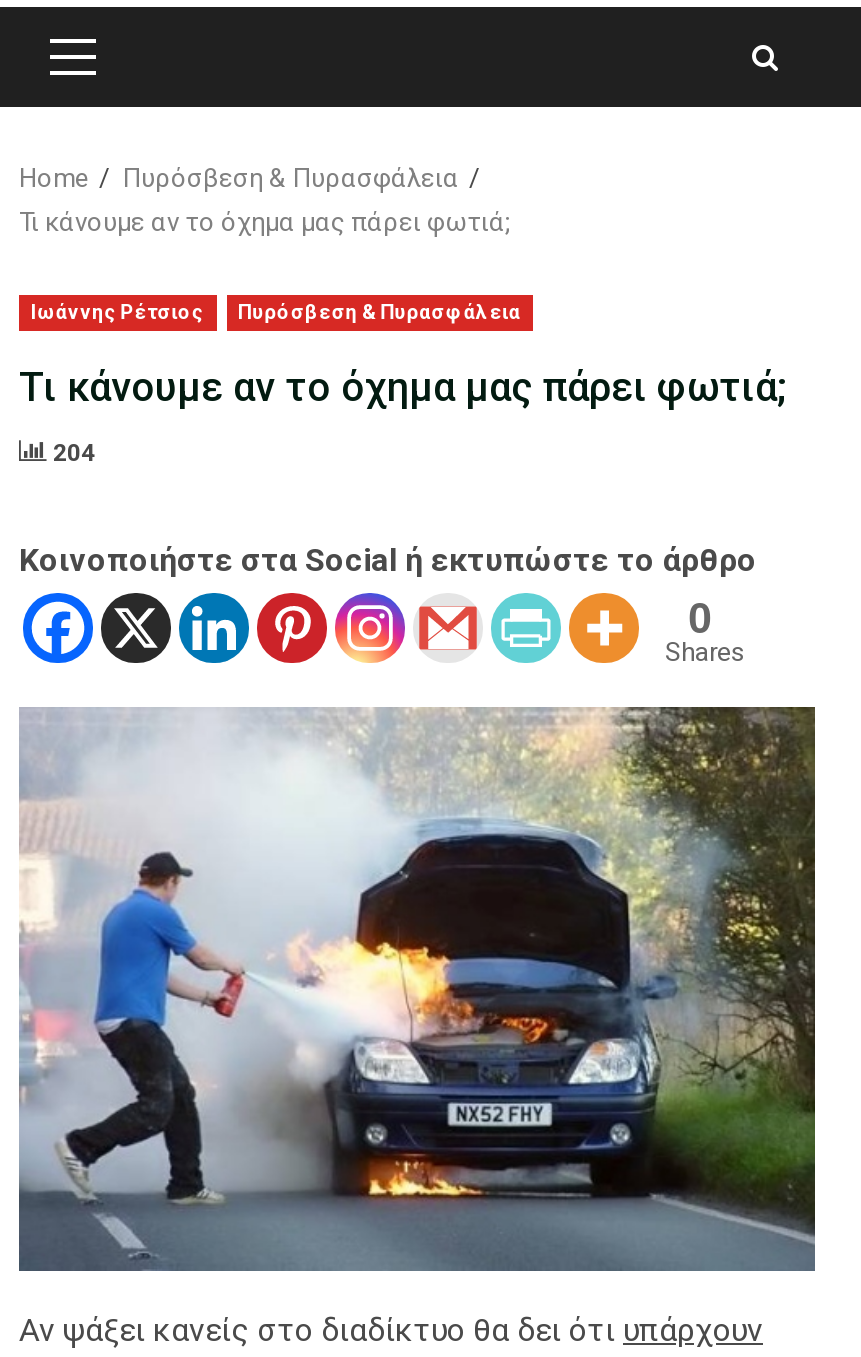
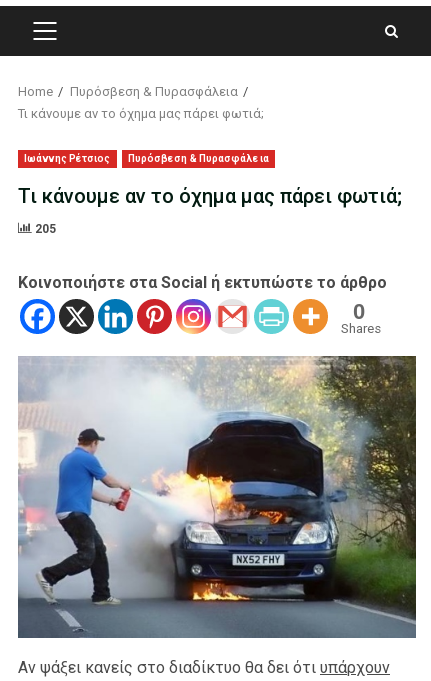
- 204
+ 205
